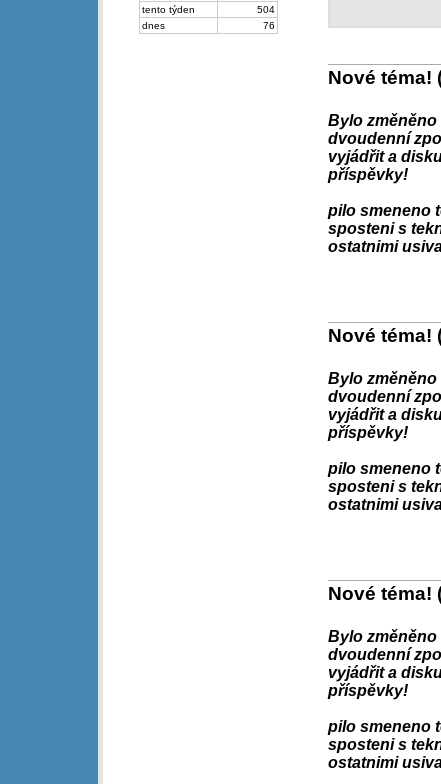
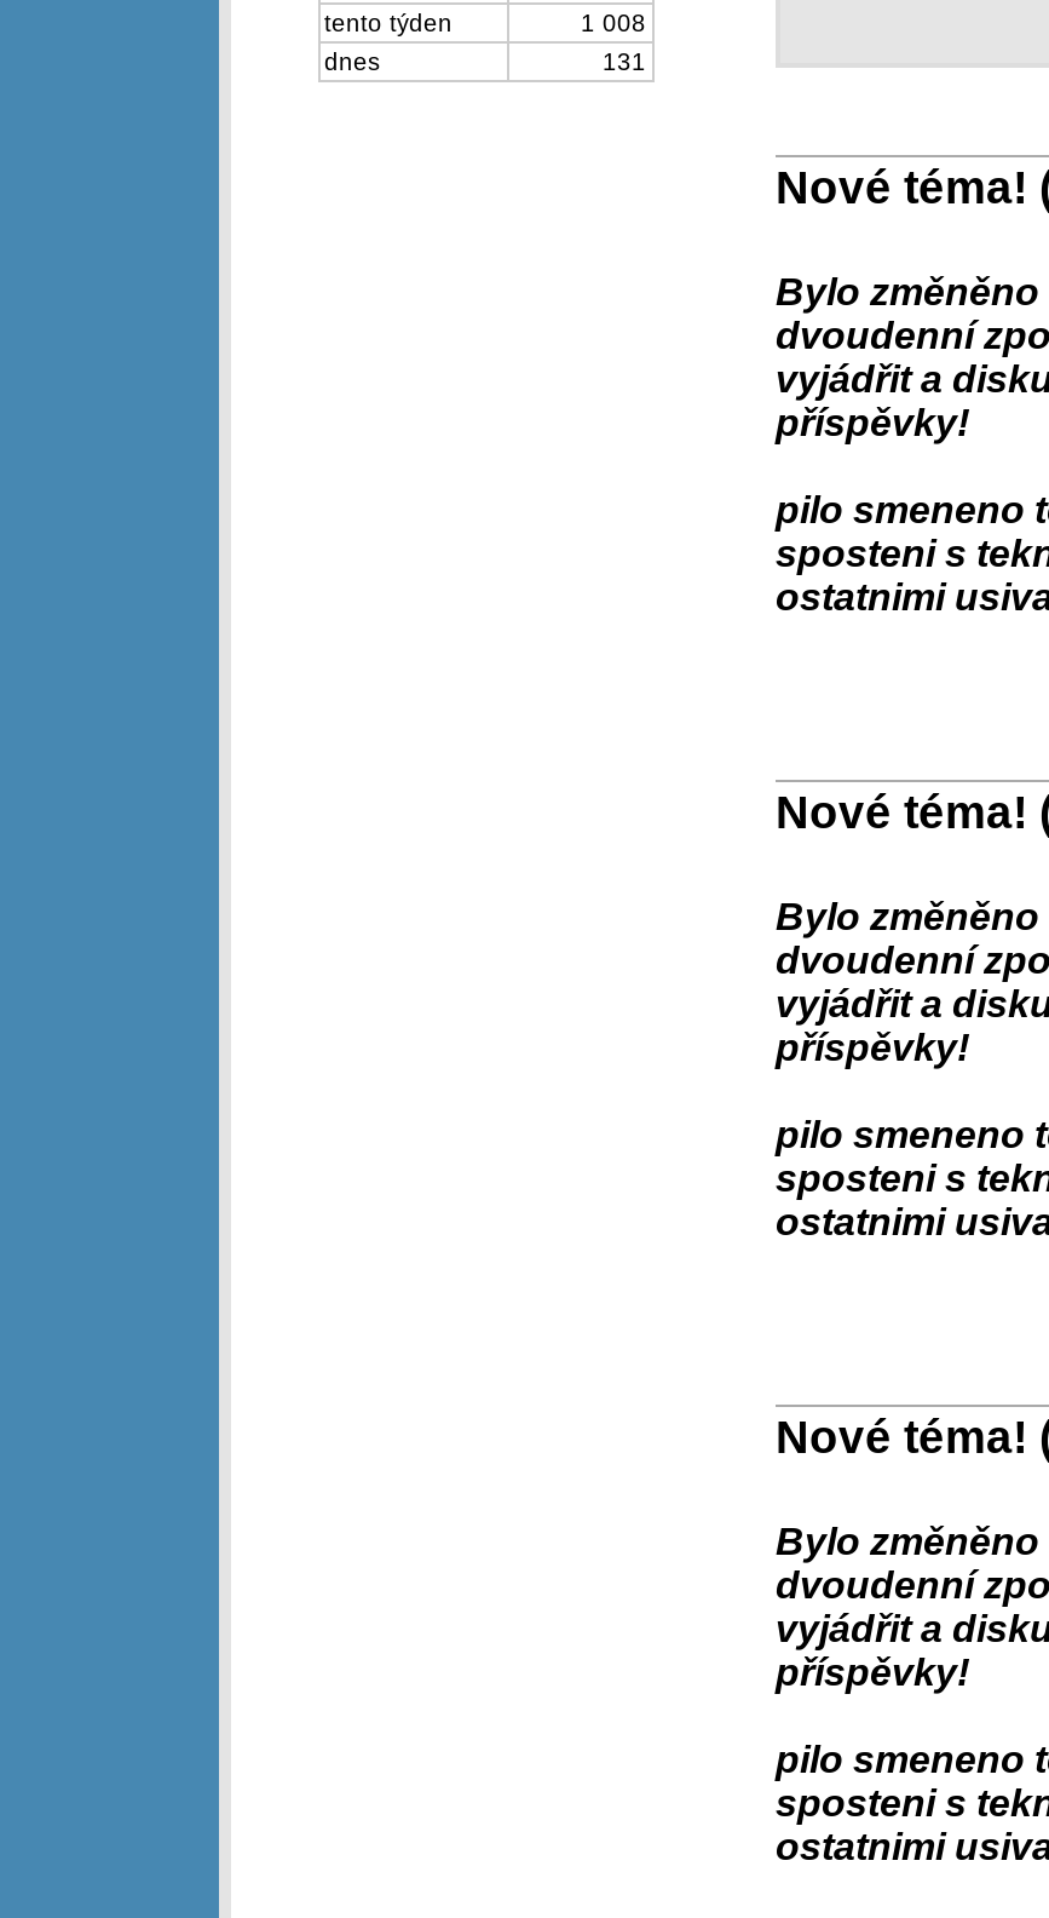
- 504
+ 1 008

- 76
+ 131
